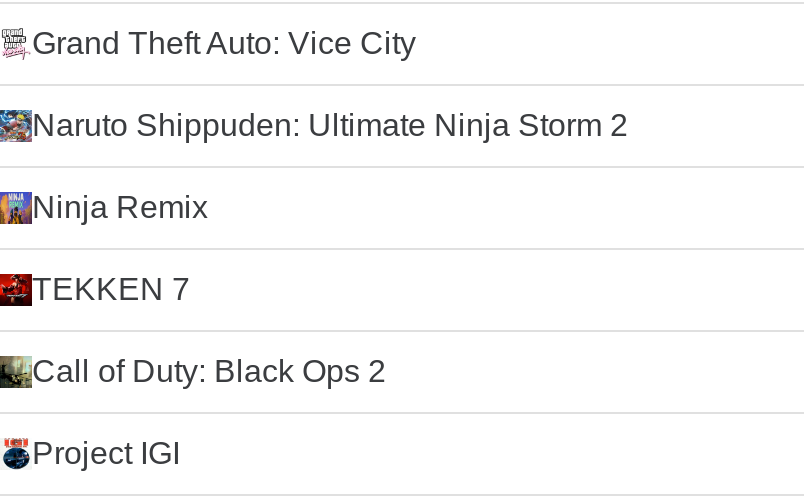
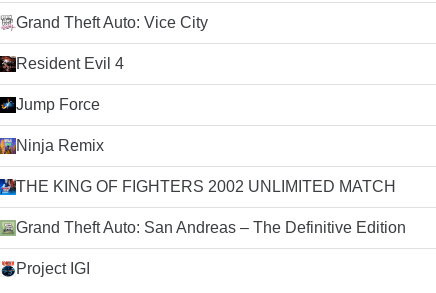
- Naruto Shippuden: Ultimate Ninja Storm 2
+ Resident Evil 4
+ Jump Force

- TEKKEN 7
+ THE KING OF FIGHTERS 2002 UNLIMITED MATCH

- Call of Duty: Black Ops 2
+ Grand Theft Auto: San Andreas – The Definitive Edition
